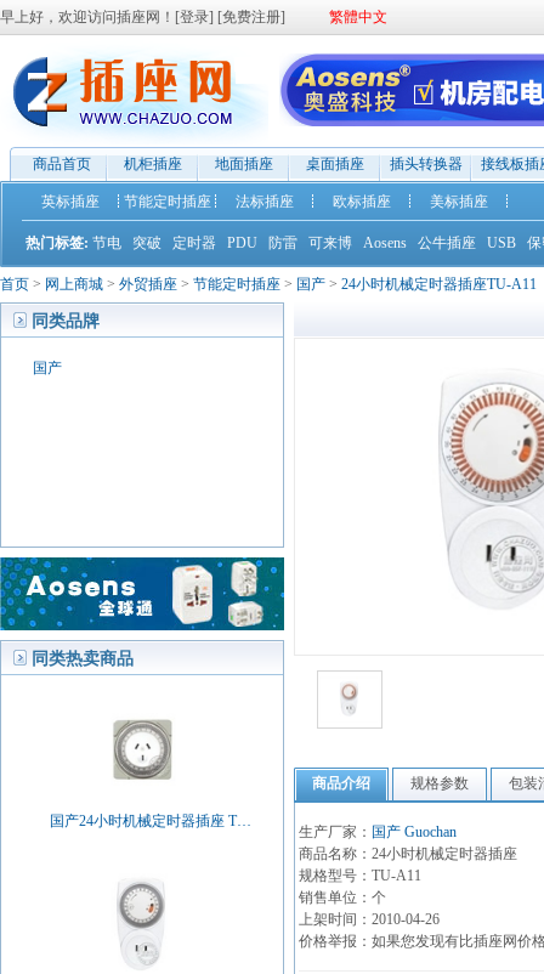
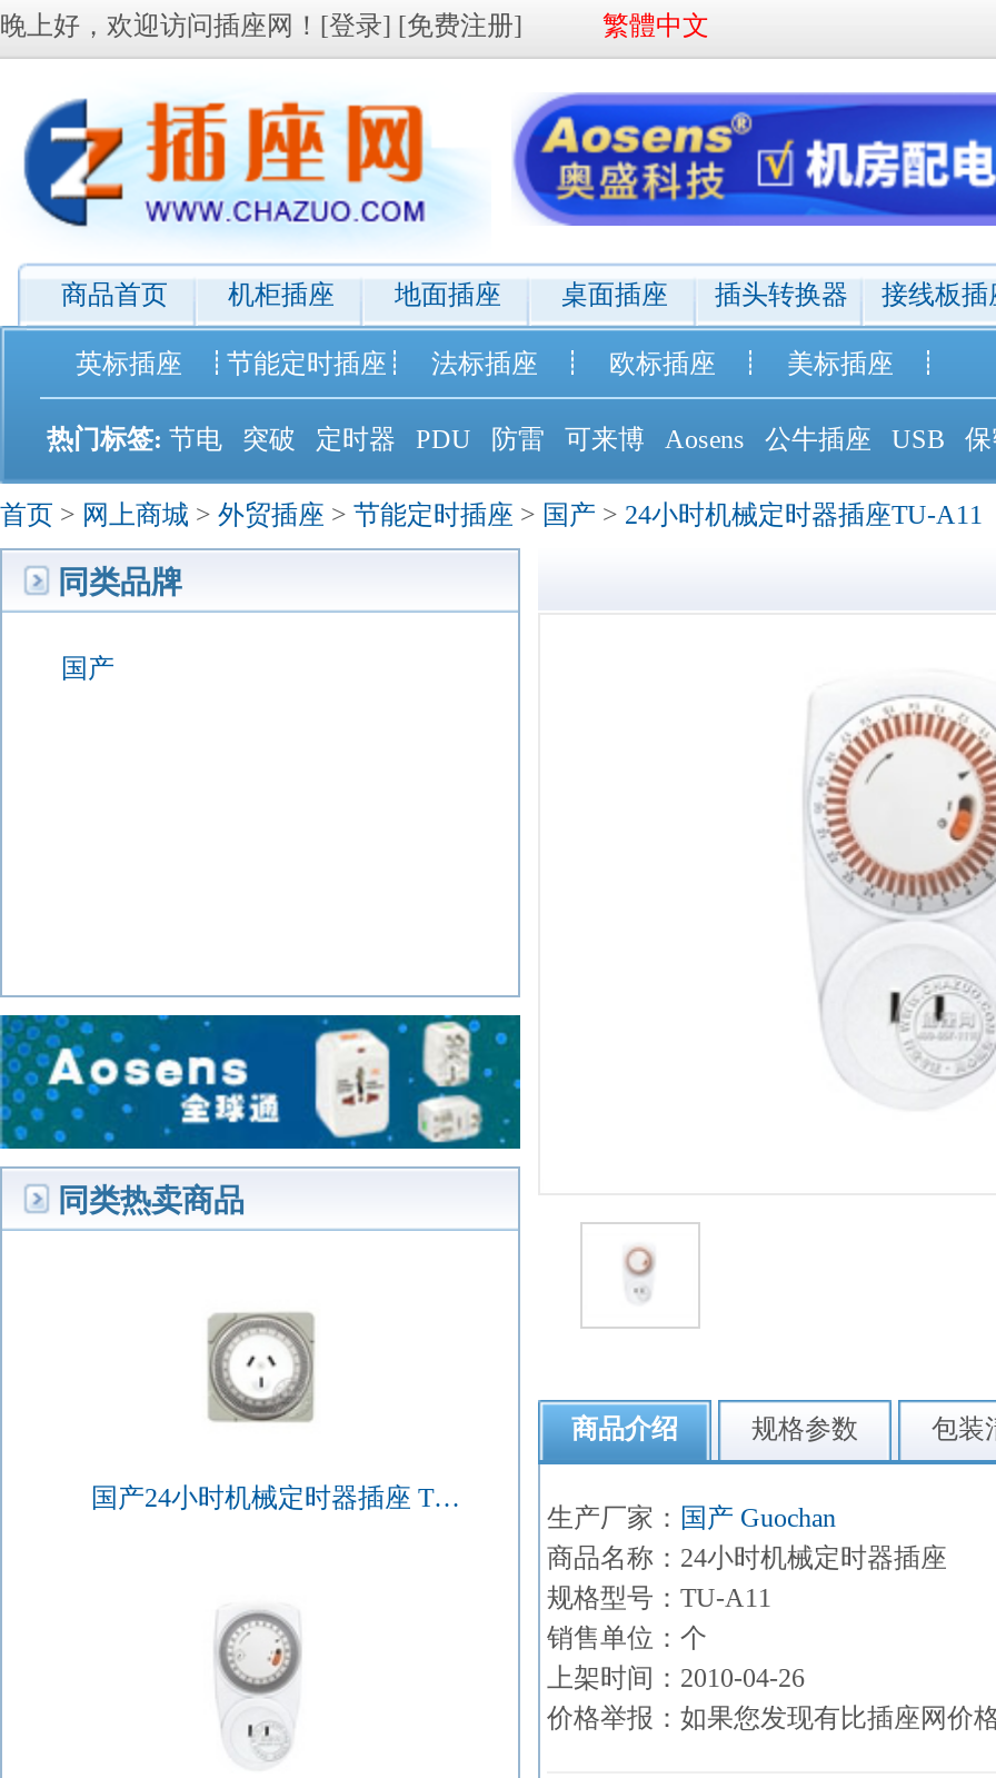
- 早上好，欢迎访问插座网！[登录] [免费注册]
+ 晚上好，欢迎访问插座网！[登录] [免费注册]
